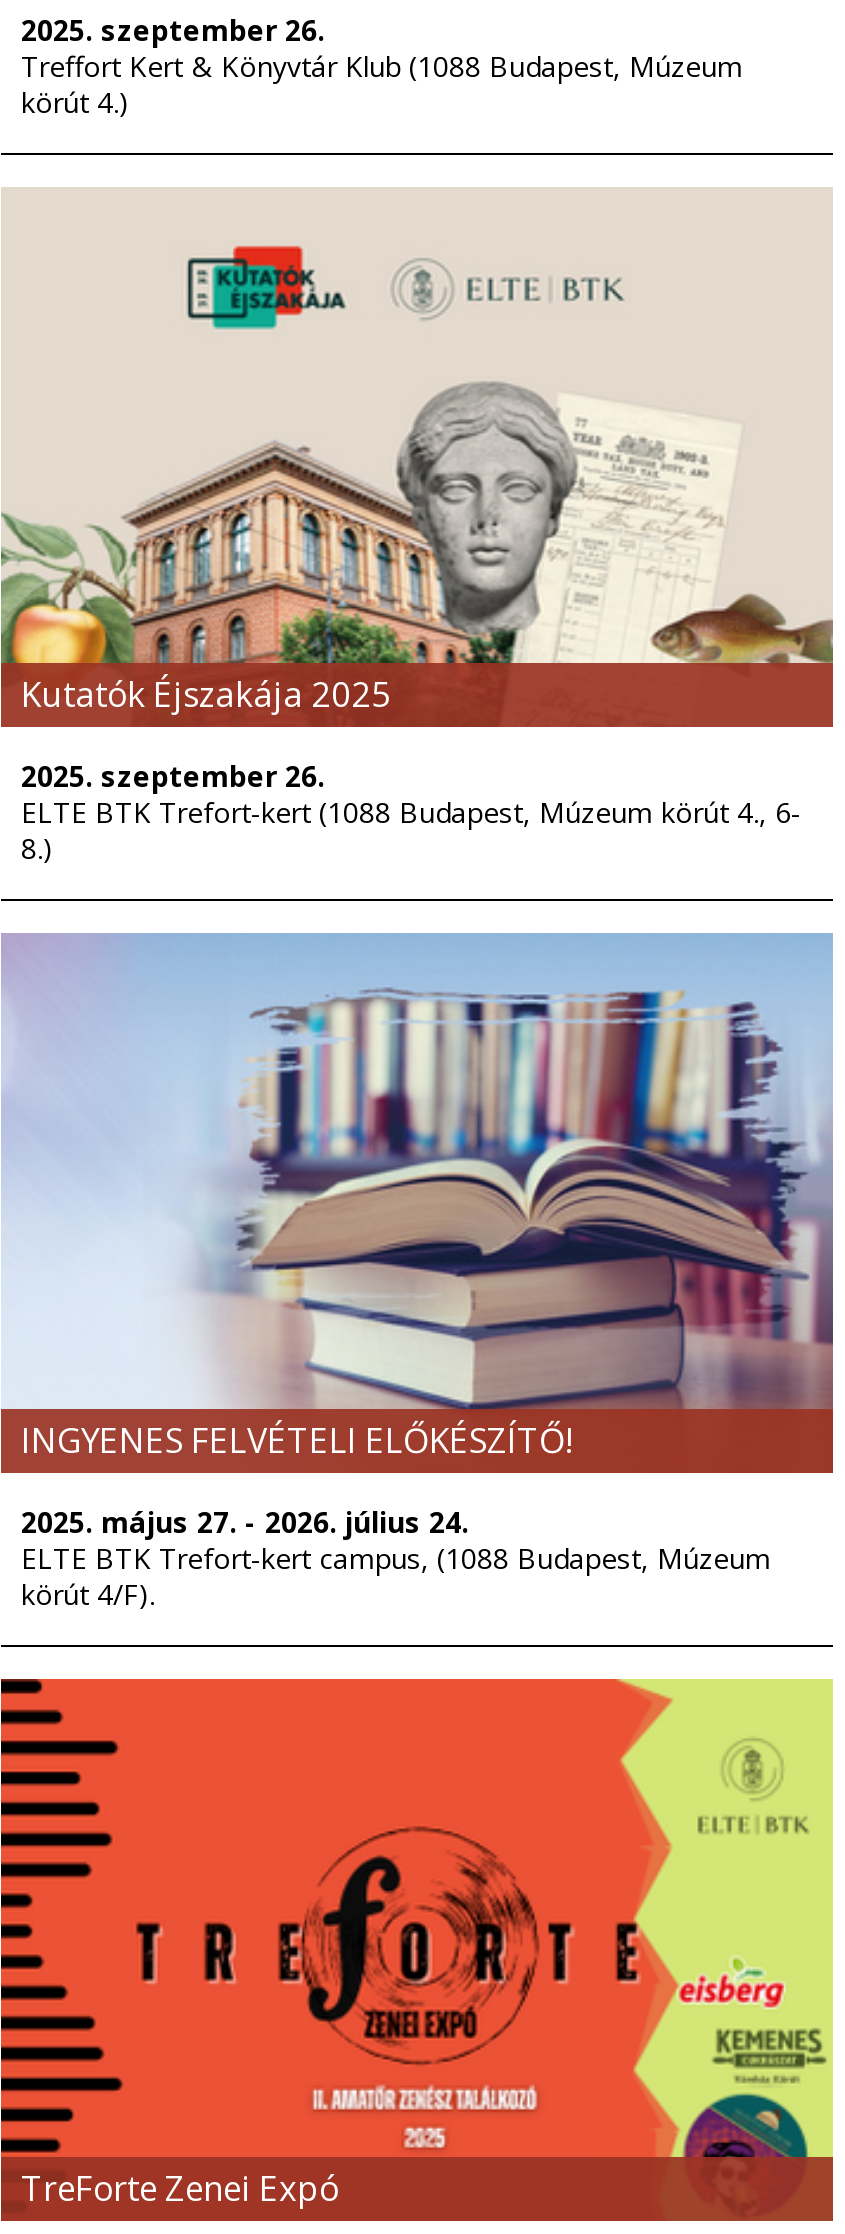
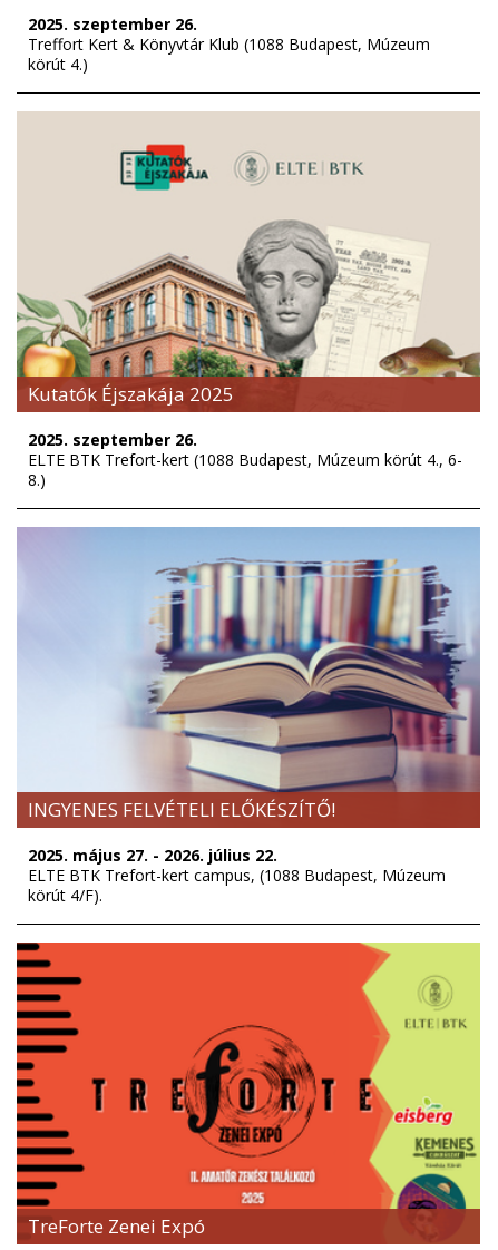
- 2025. május 27. - 2026. július 24.
+ 2025. május 27. - 2026. július 22.
